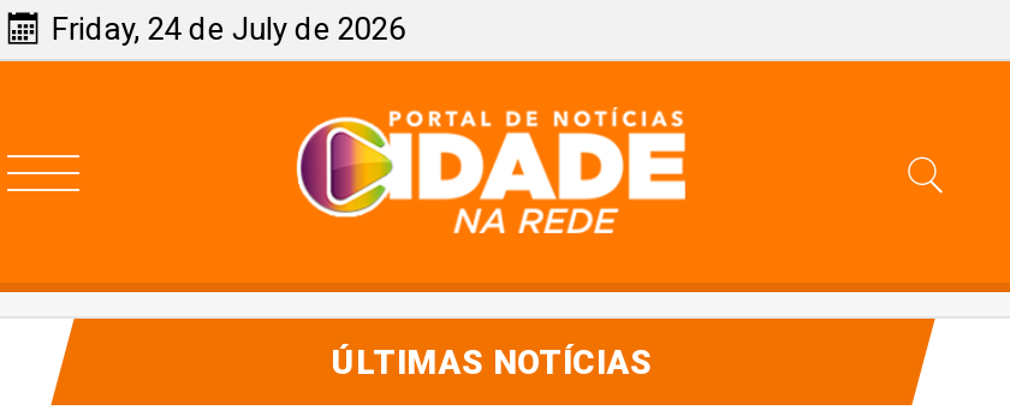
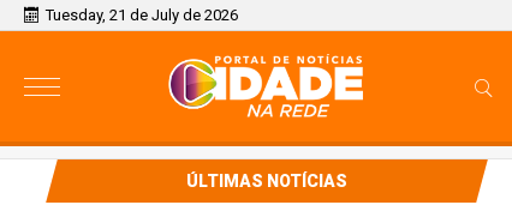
- Friday, 24 de July de 2026
+ Tuesday, 21 de July de 2026
